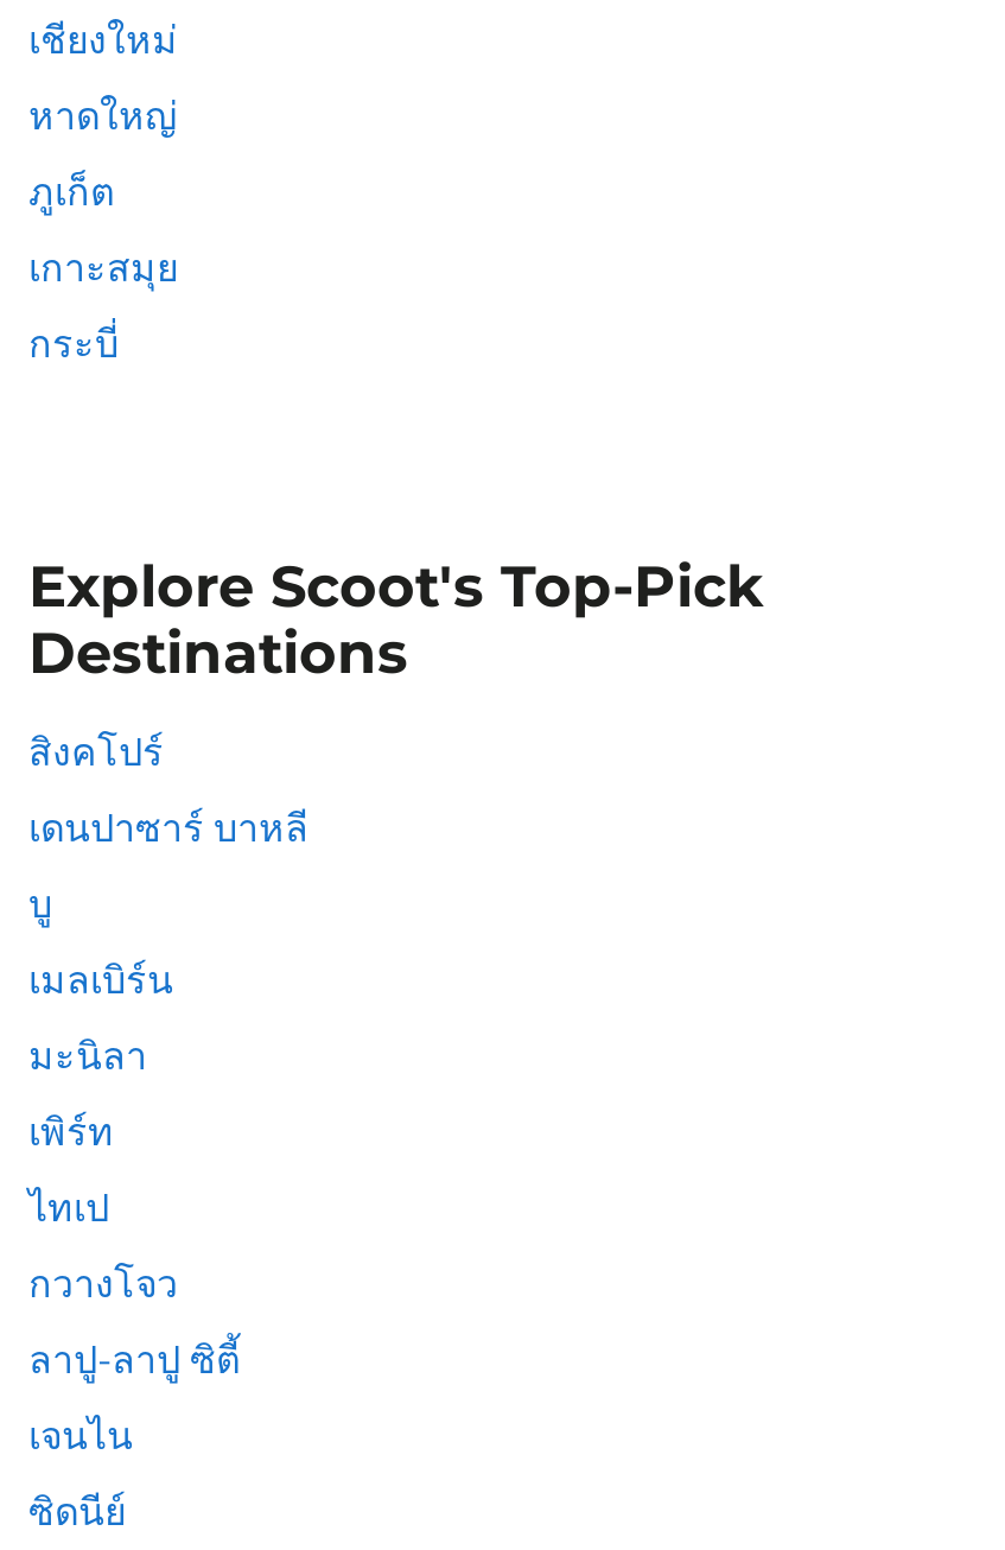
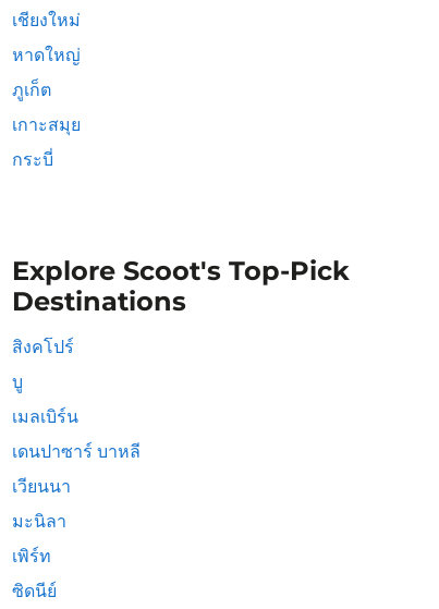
moved down: เดนปาซาร์ บาหลี

+ เวียนนา

moved down: มะนิลา | เพิร์ท

- ไทเป
- กวางโจว
- ลาปู-ลาปู ซิตี้
- เจนไน
